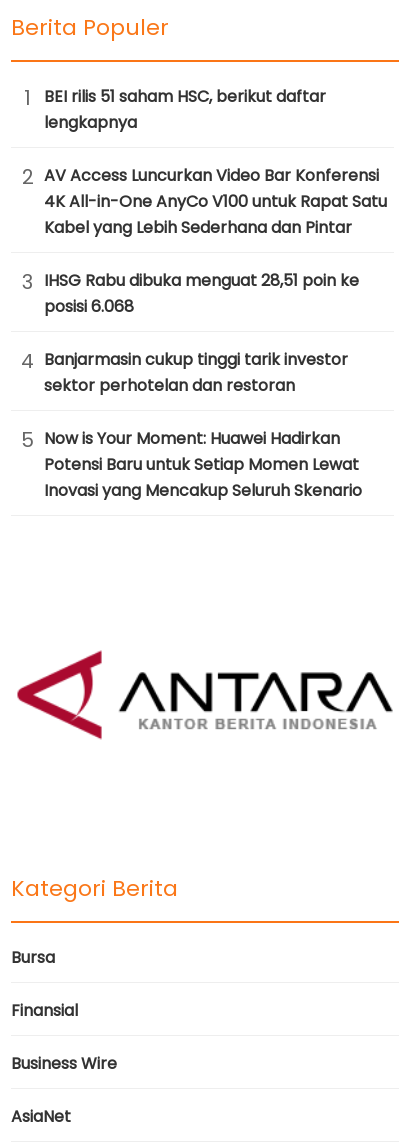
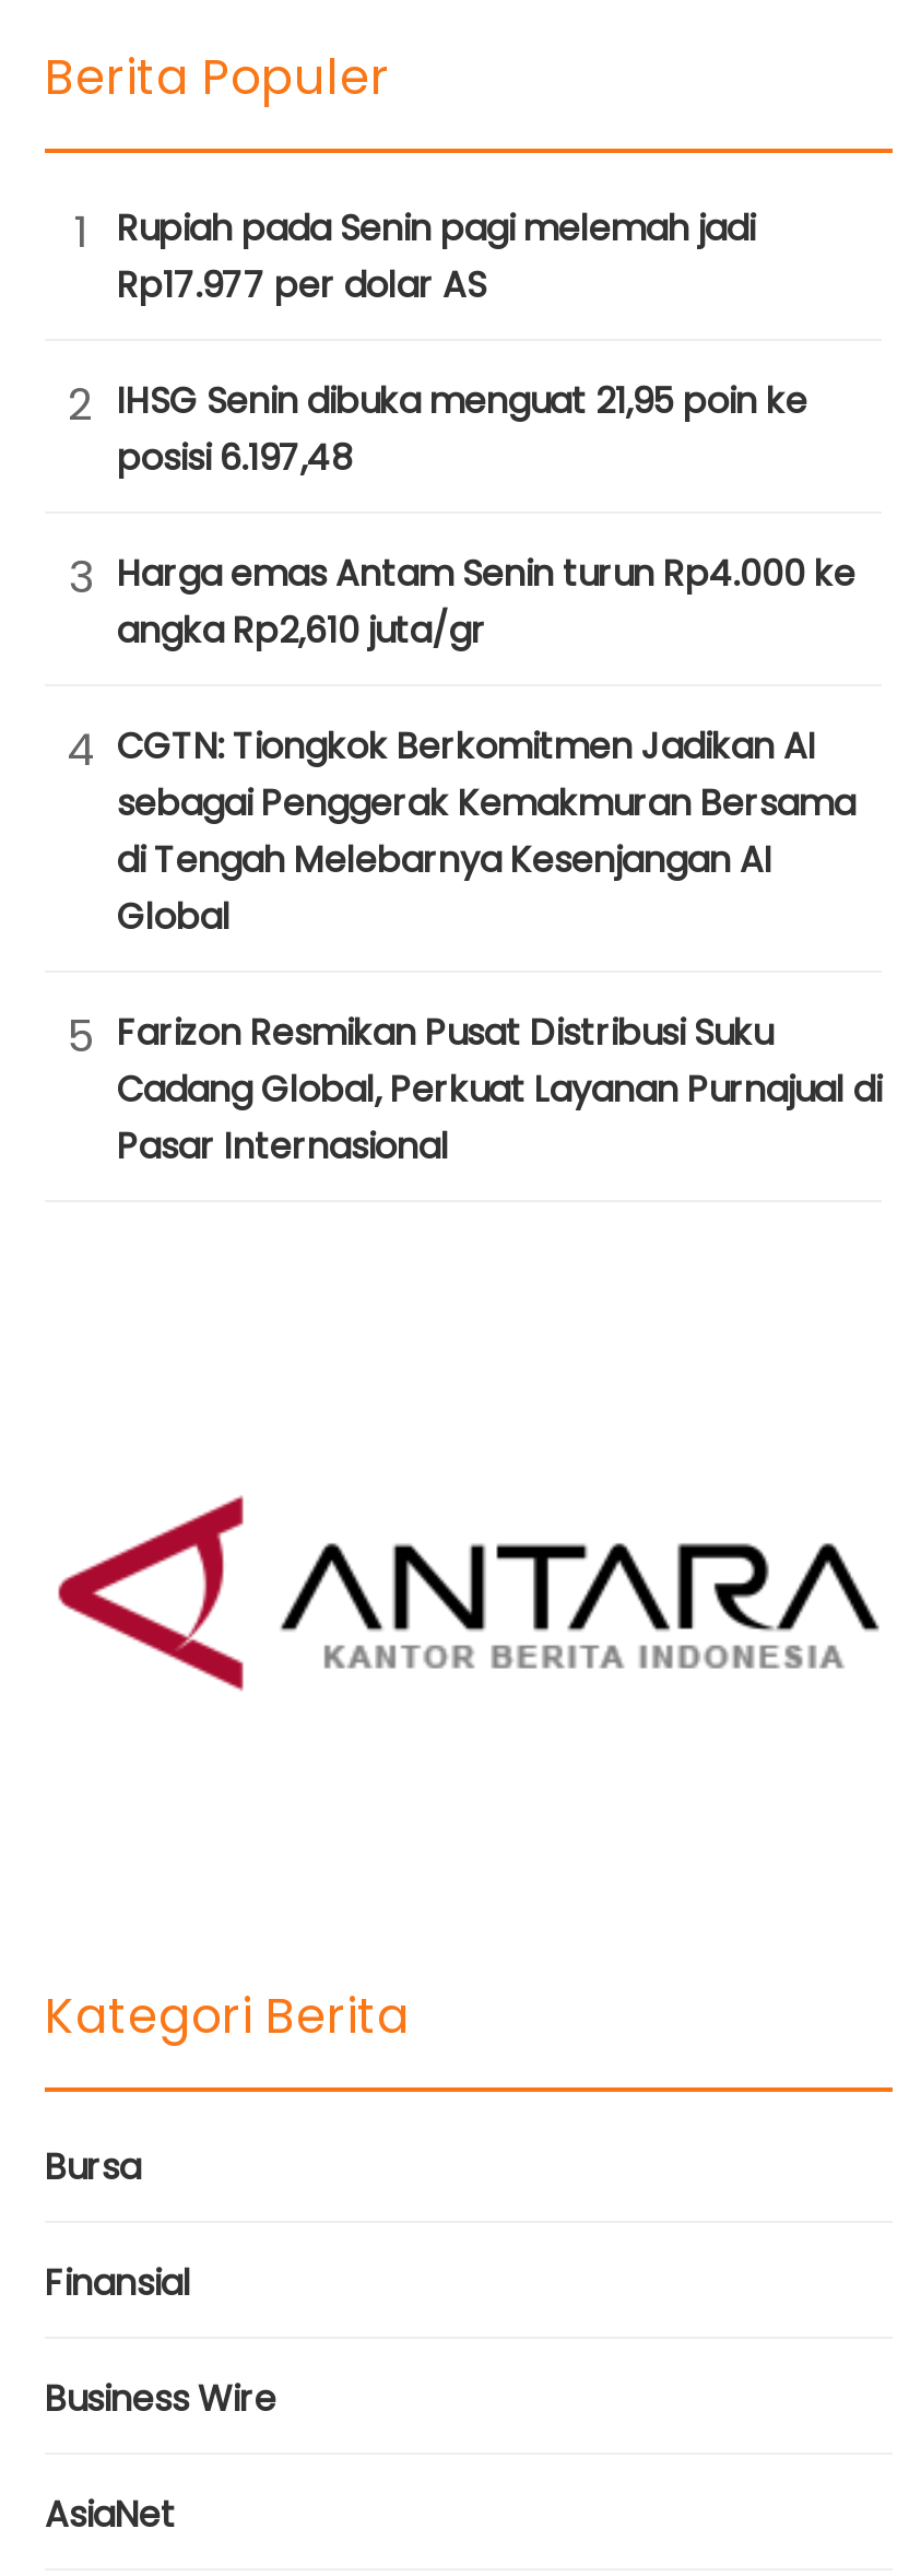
- 1 BEI rilis 51 saham HSC, berikut daftar
- lengkapnya
+ 1 Rupiah pada Senin pagi melemah jadi
+ Rp17.977 per dolar AS

- 2 AV Access Luncurkan Video Bar Konferensi
- 4K All-in-One AnyCo V100 untuk Rapat Satu
- Kabel yang Lebih Sederhana dan Pintar
+ 2 IHSG Senin dibuka menguat 21,95 poin ke
+ posisi 6.197,48

- 3 IHSG Rabu dibuka menguat 28,51 poin ke
- posisi 6.068
+ 3 Harga emas Antam Senin turun Rp4.000 ke
+ angka Rp2,610 juta/gr

- 4 Banjarmasin cukup tinggi tarik investor
- sektor perhotelan dan restoran
+ 4 CGTN: Tiongkok Berkomitmen Jadikan AI
+ sebagai Penggerak Kemakmuran Bersama
+ di Tengah Melebarnya Kesenjangan AI
+ Global

- 5 Now is Your Moment: Huawei Hadirkan
- Potensi Baru untuk Setiap Momen Lewat
- Inovasi yang Mencakup Seluruh Skenario
+ 5 Farizon Resmikan Pusat Distribusi Suku
+ Cadang Global, Perkuat Layanan Purnajual di
+ Pasar Internasional
